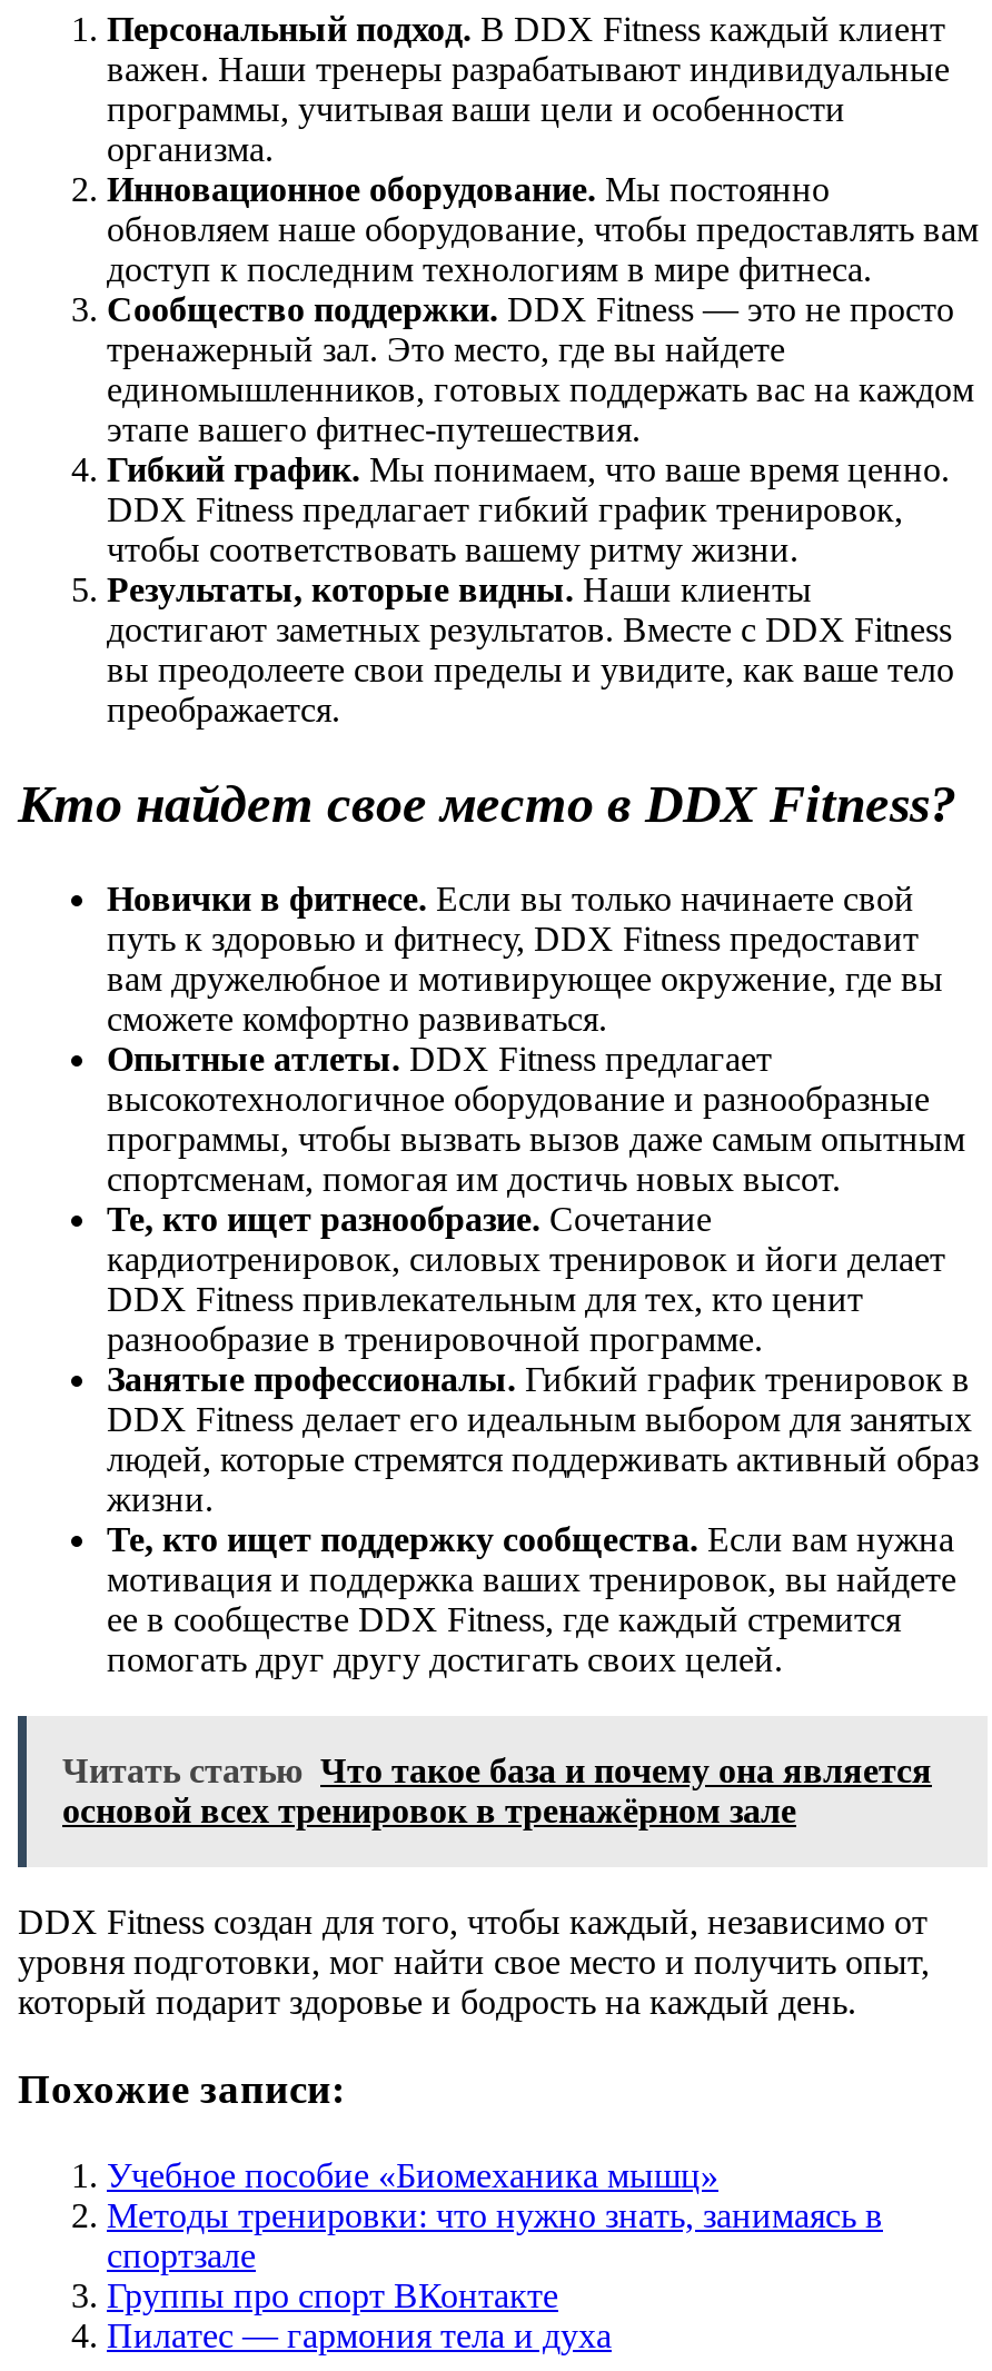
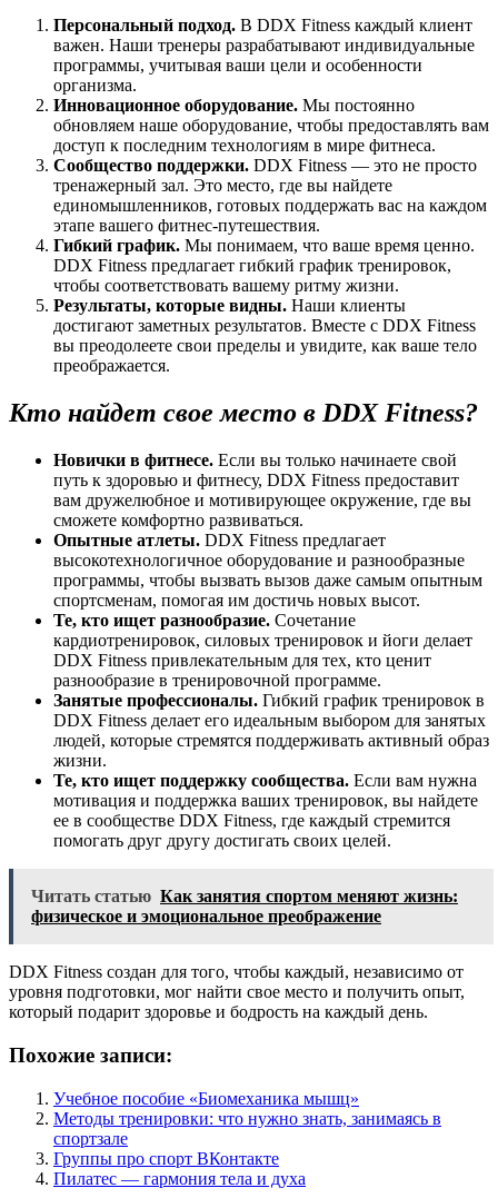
- Читать статью Что такое база и почему она является
- основой всех тренировок в тренажёрном зале
+ Читать статью Как занятия спортом меняют жизнь:
+ физическое и эмоциональное преображение
